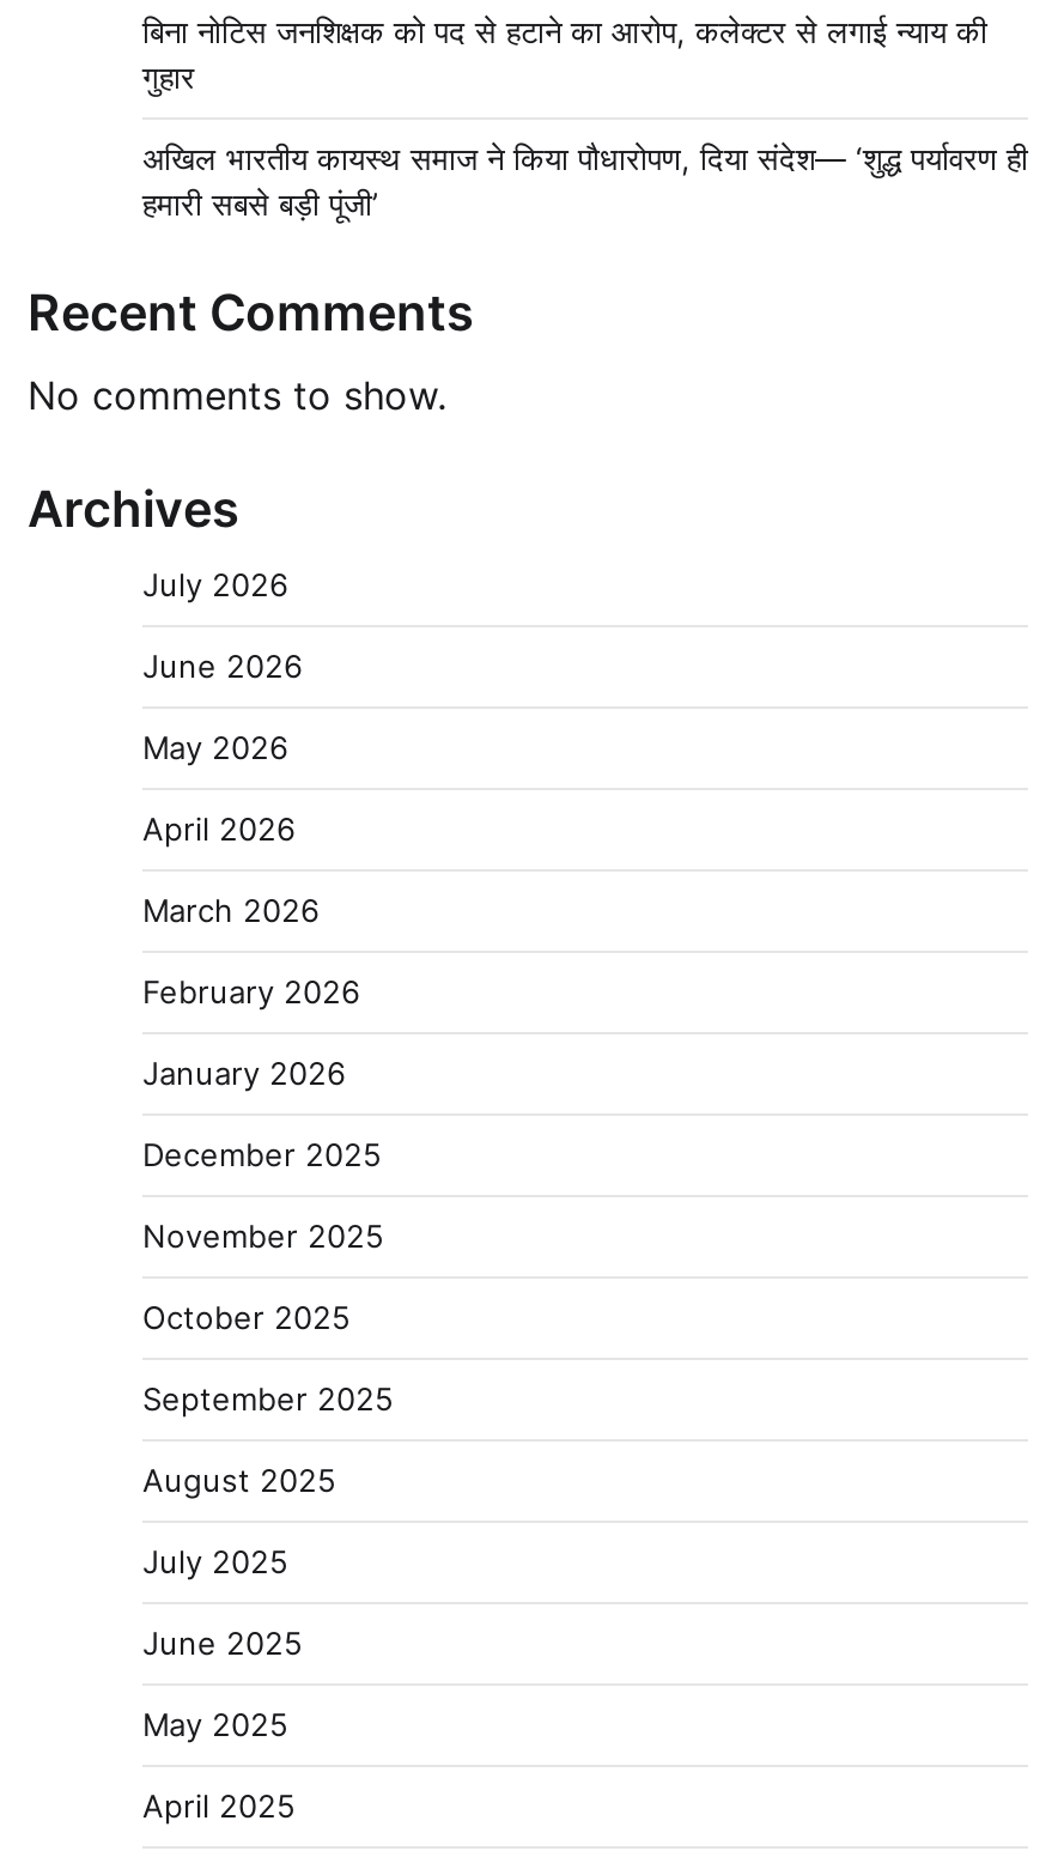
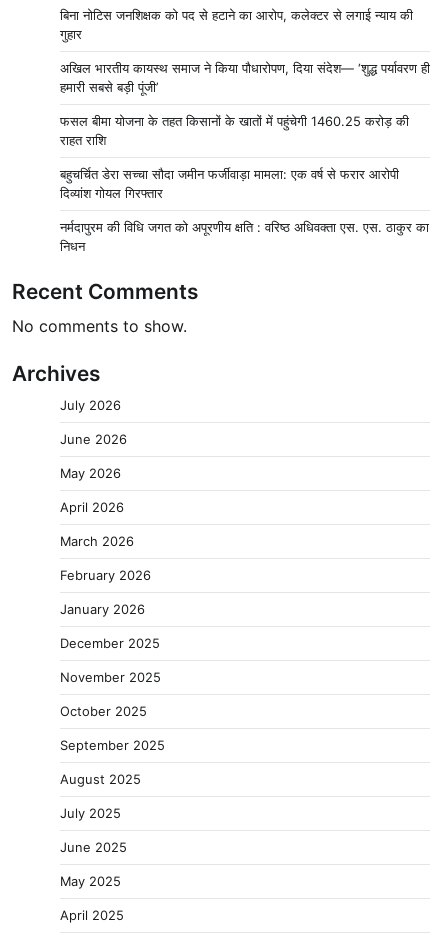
+ फसल बीमा योजना के तहत किसानों के खातों में पहुंचेगी 1460.25 करोड़ की
+ राहत राशि
+ बहुचर्चित डेरा सच्चा सौदा जमीन फर्जीवाड़ा मामला: एक वर्ष से फरार आरोपी
+ दिव्यांश गोयल गिरफ्तार
+ नर्मदापुरम की विधि जगत को अपूरणीय क्षति : वरिष्ठ अधिवक्ता एस. एस. ठाकुर का
+ निधन
